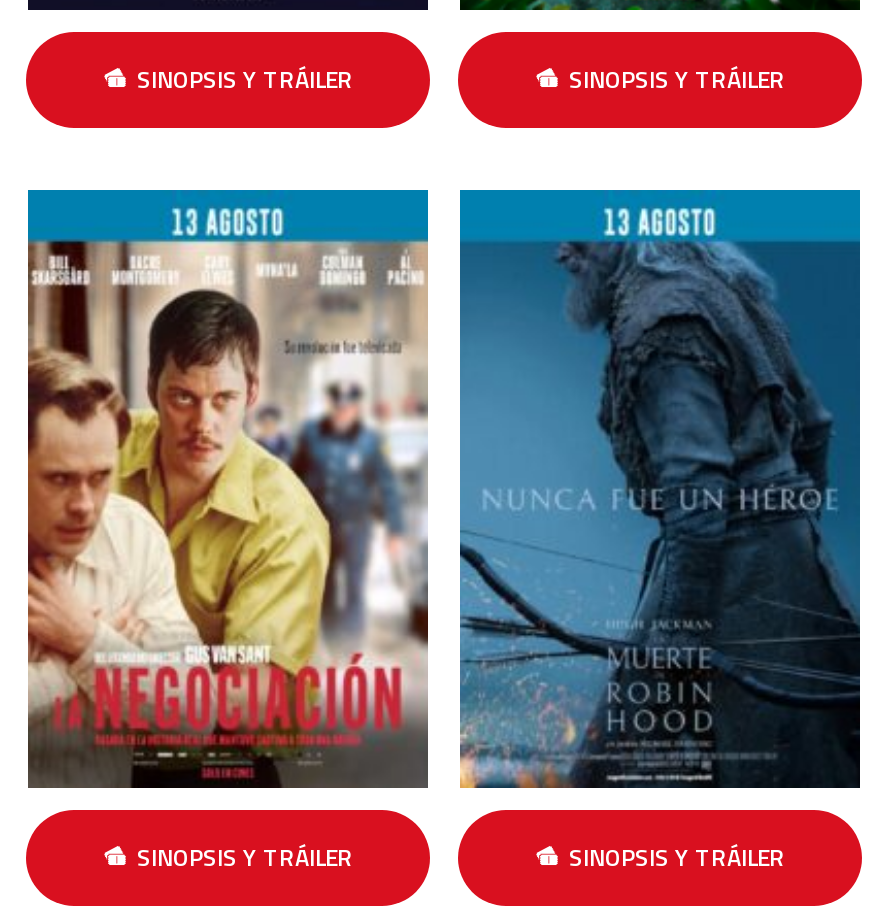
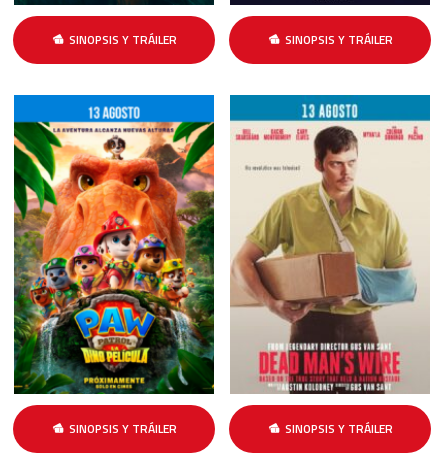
- [image]
+ [image]

- [image]
+ [image]
